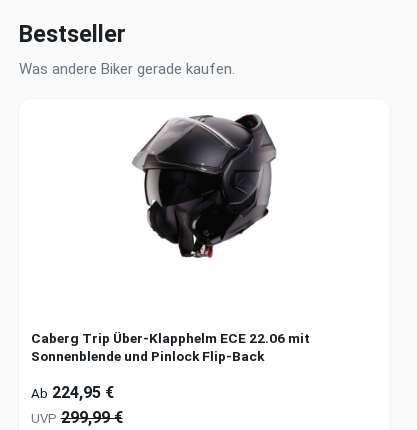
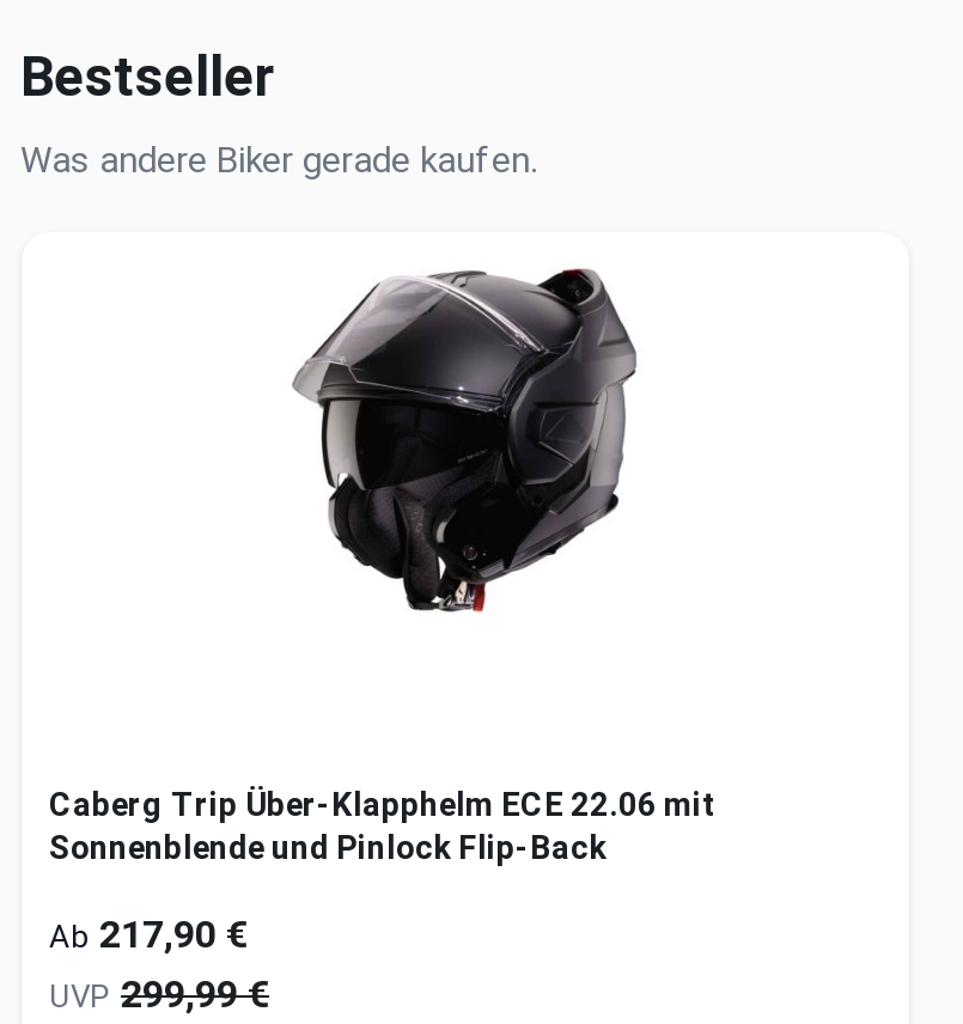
- Ab 224,95 €
+ Ab 217,90 €
